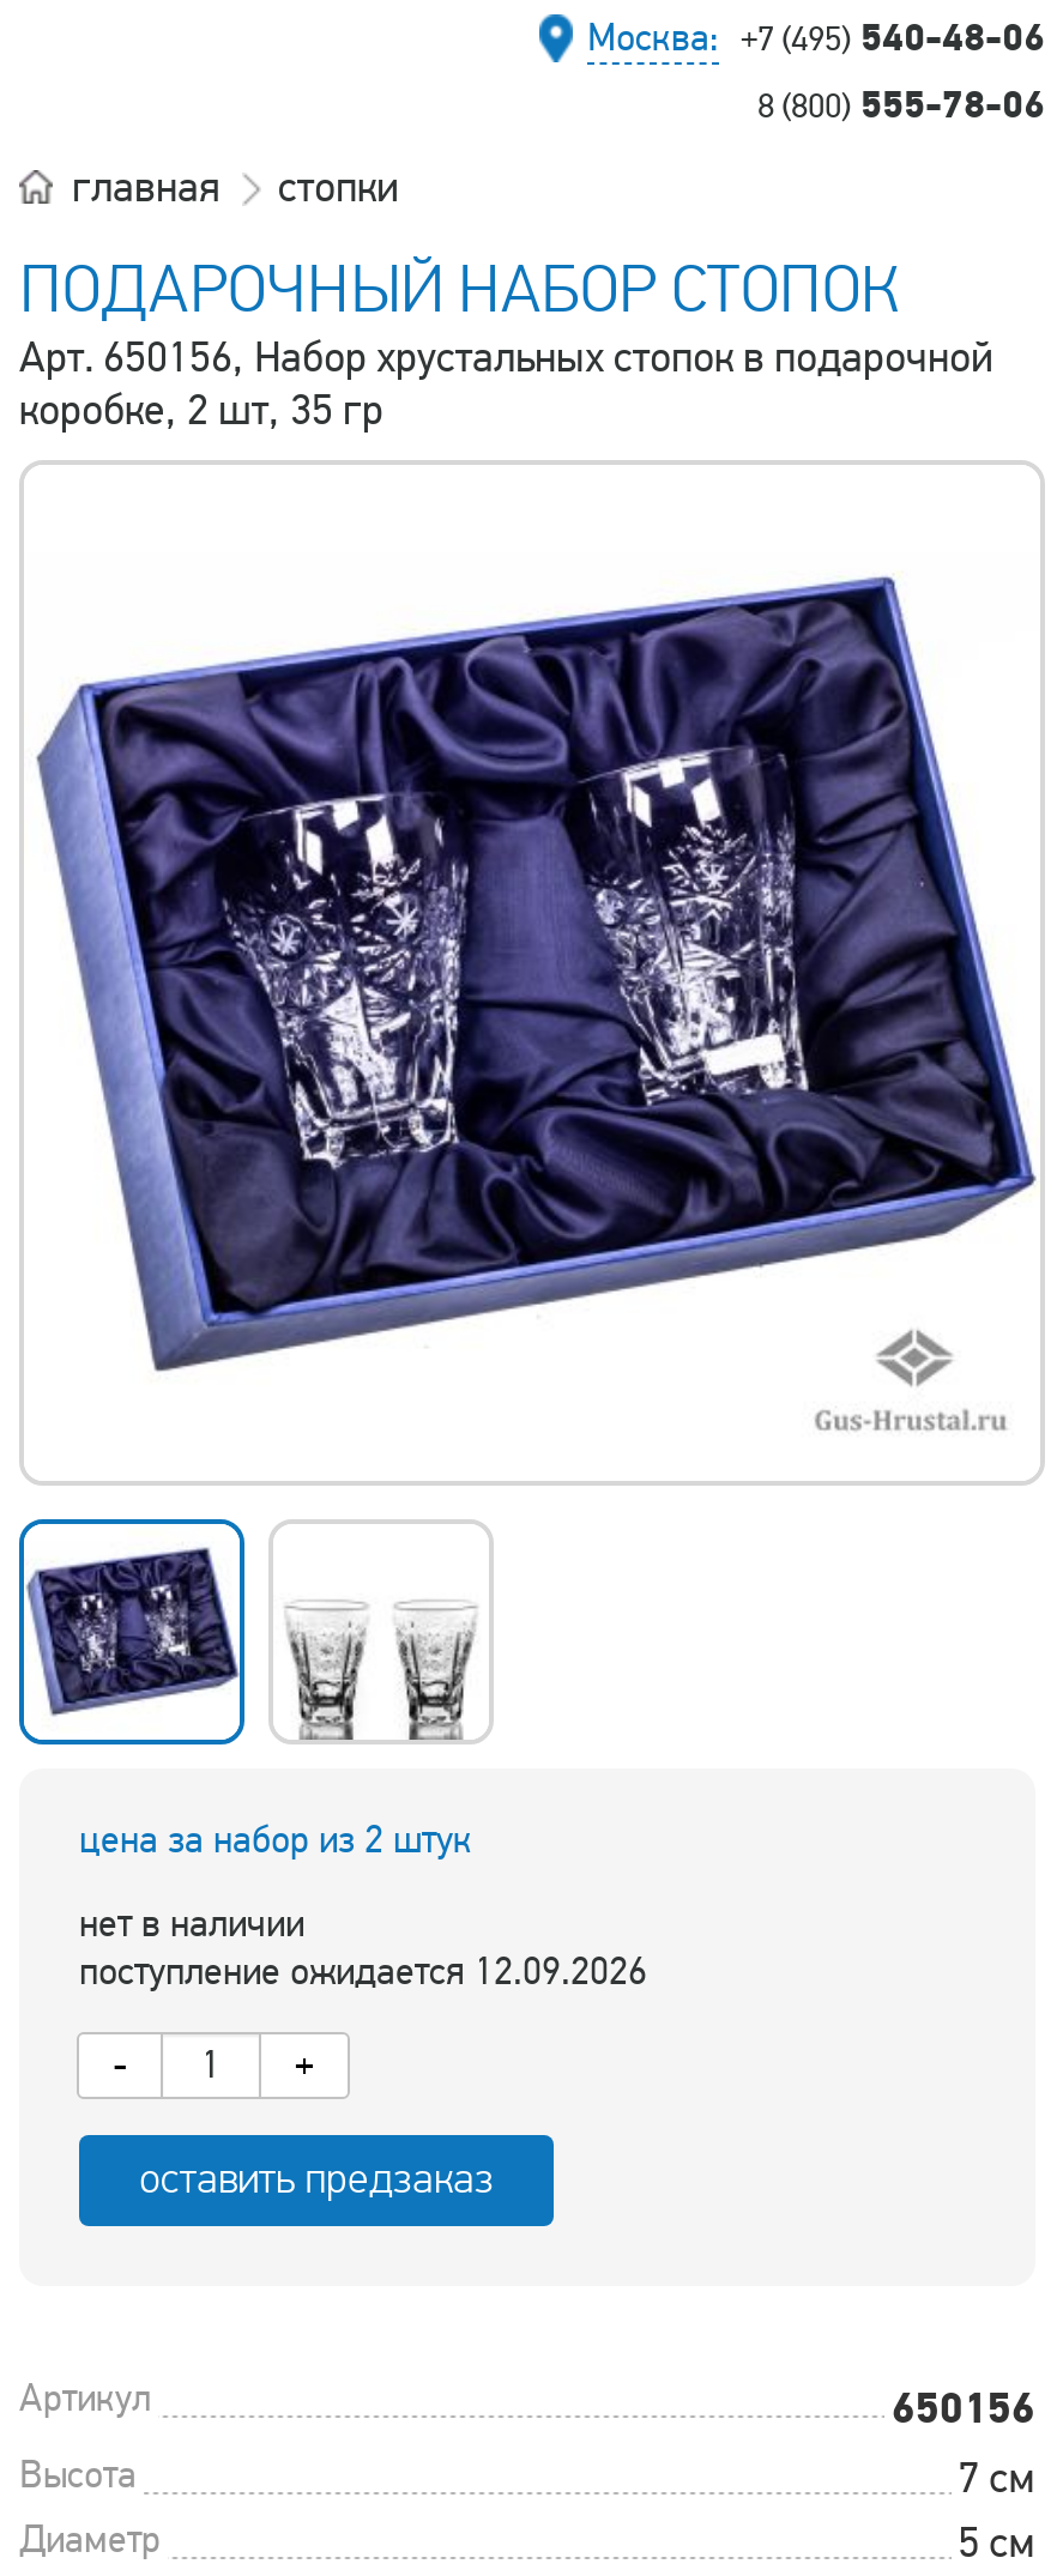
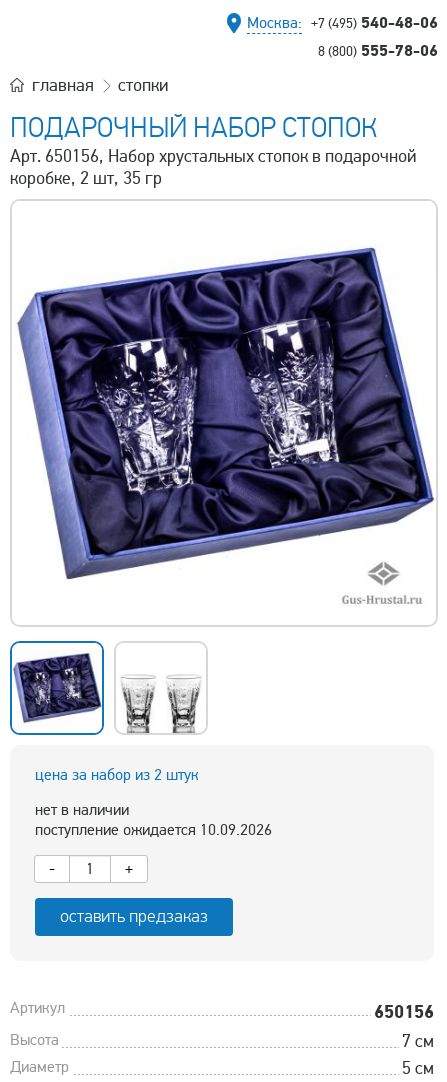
- поступление ожидается 12.09.2026
+ поступление ожидается 10.09.2026
